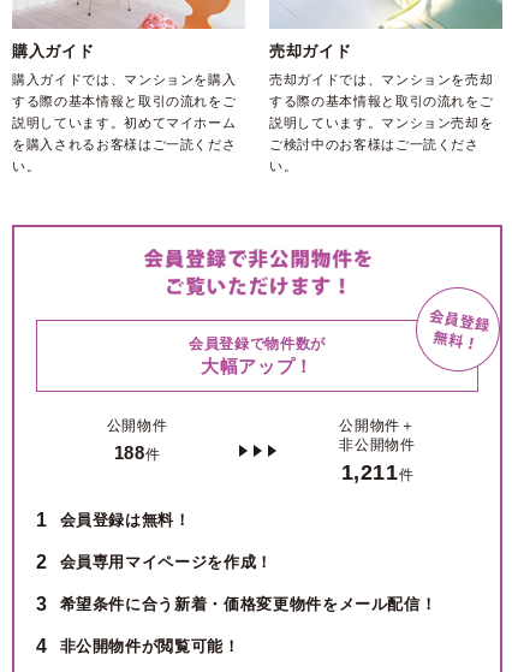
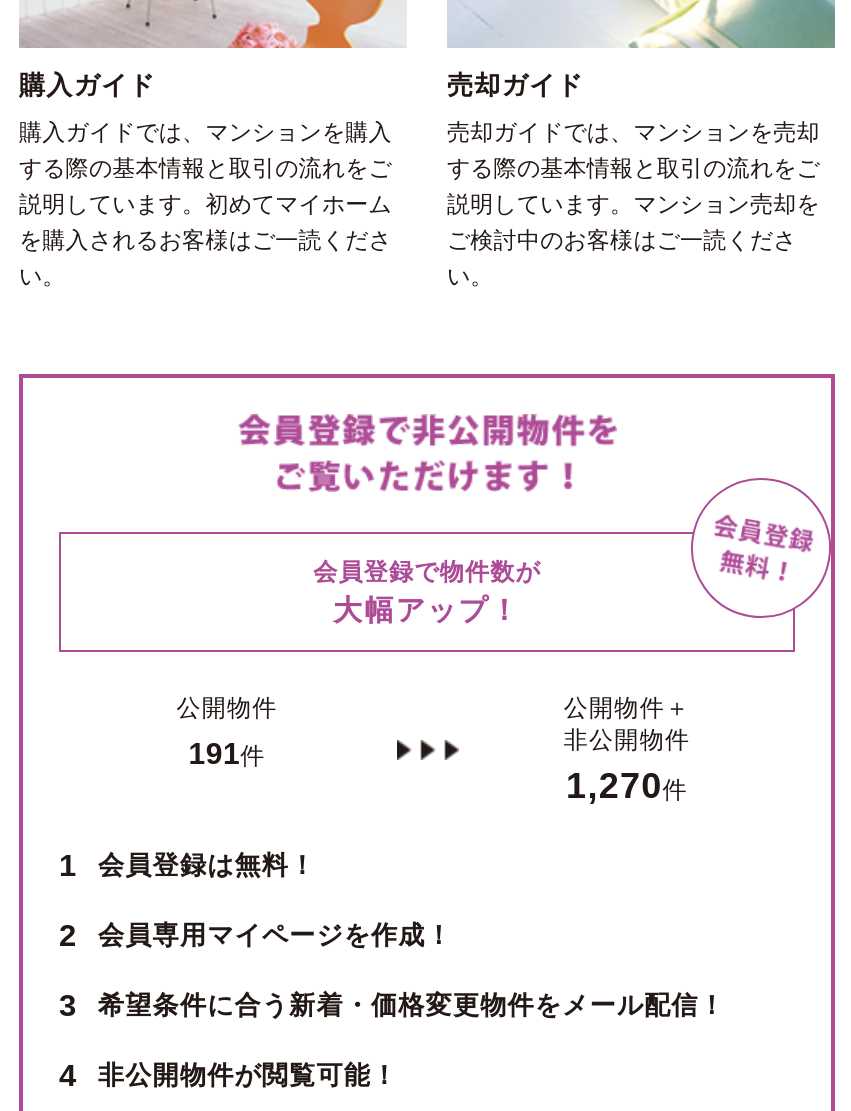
- 188件
+ 191件

- 1,211件
+ 1,270件
